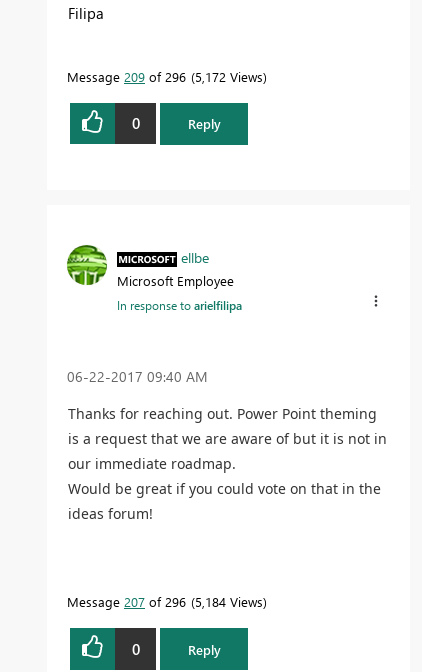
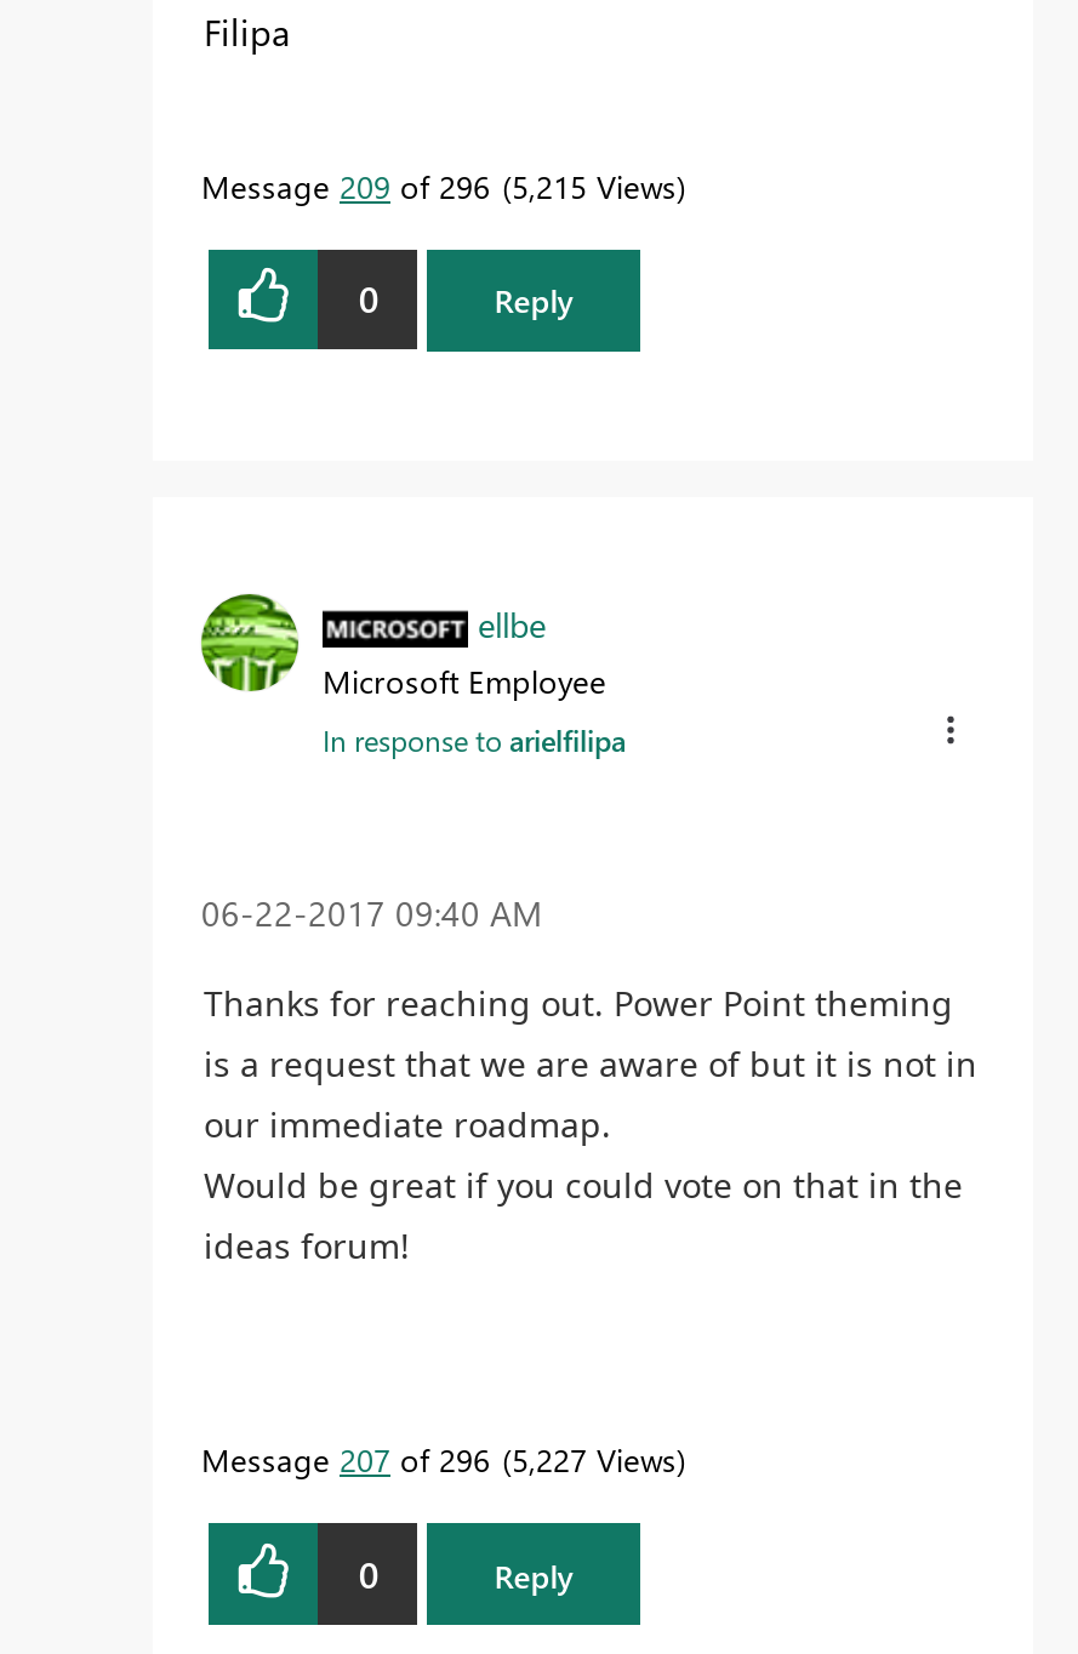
- Message 209 of 296 5,172 Views
+ Message 209 of 296 5,215 Views

- Message 207 of 296 5,184 Views
+ Message 207 of 296 5,227 Views
